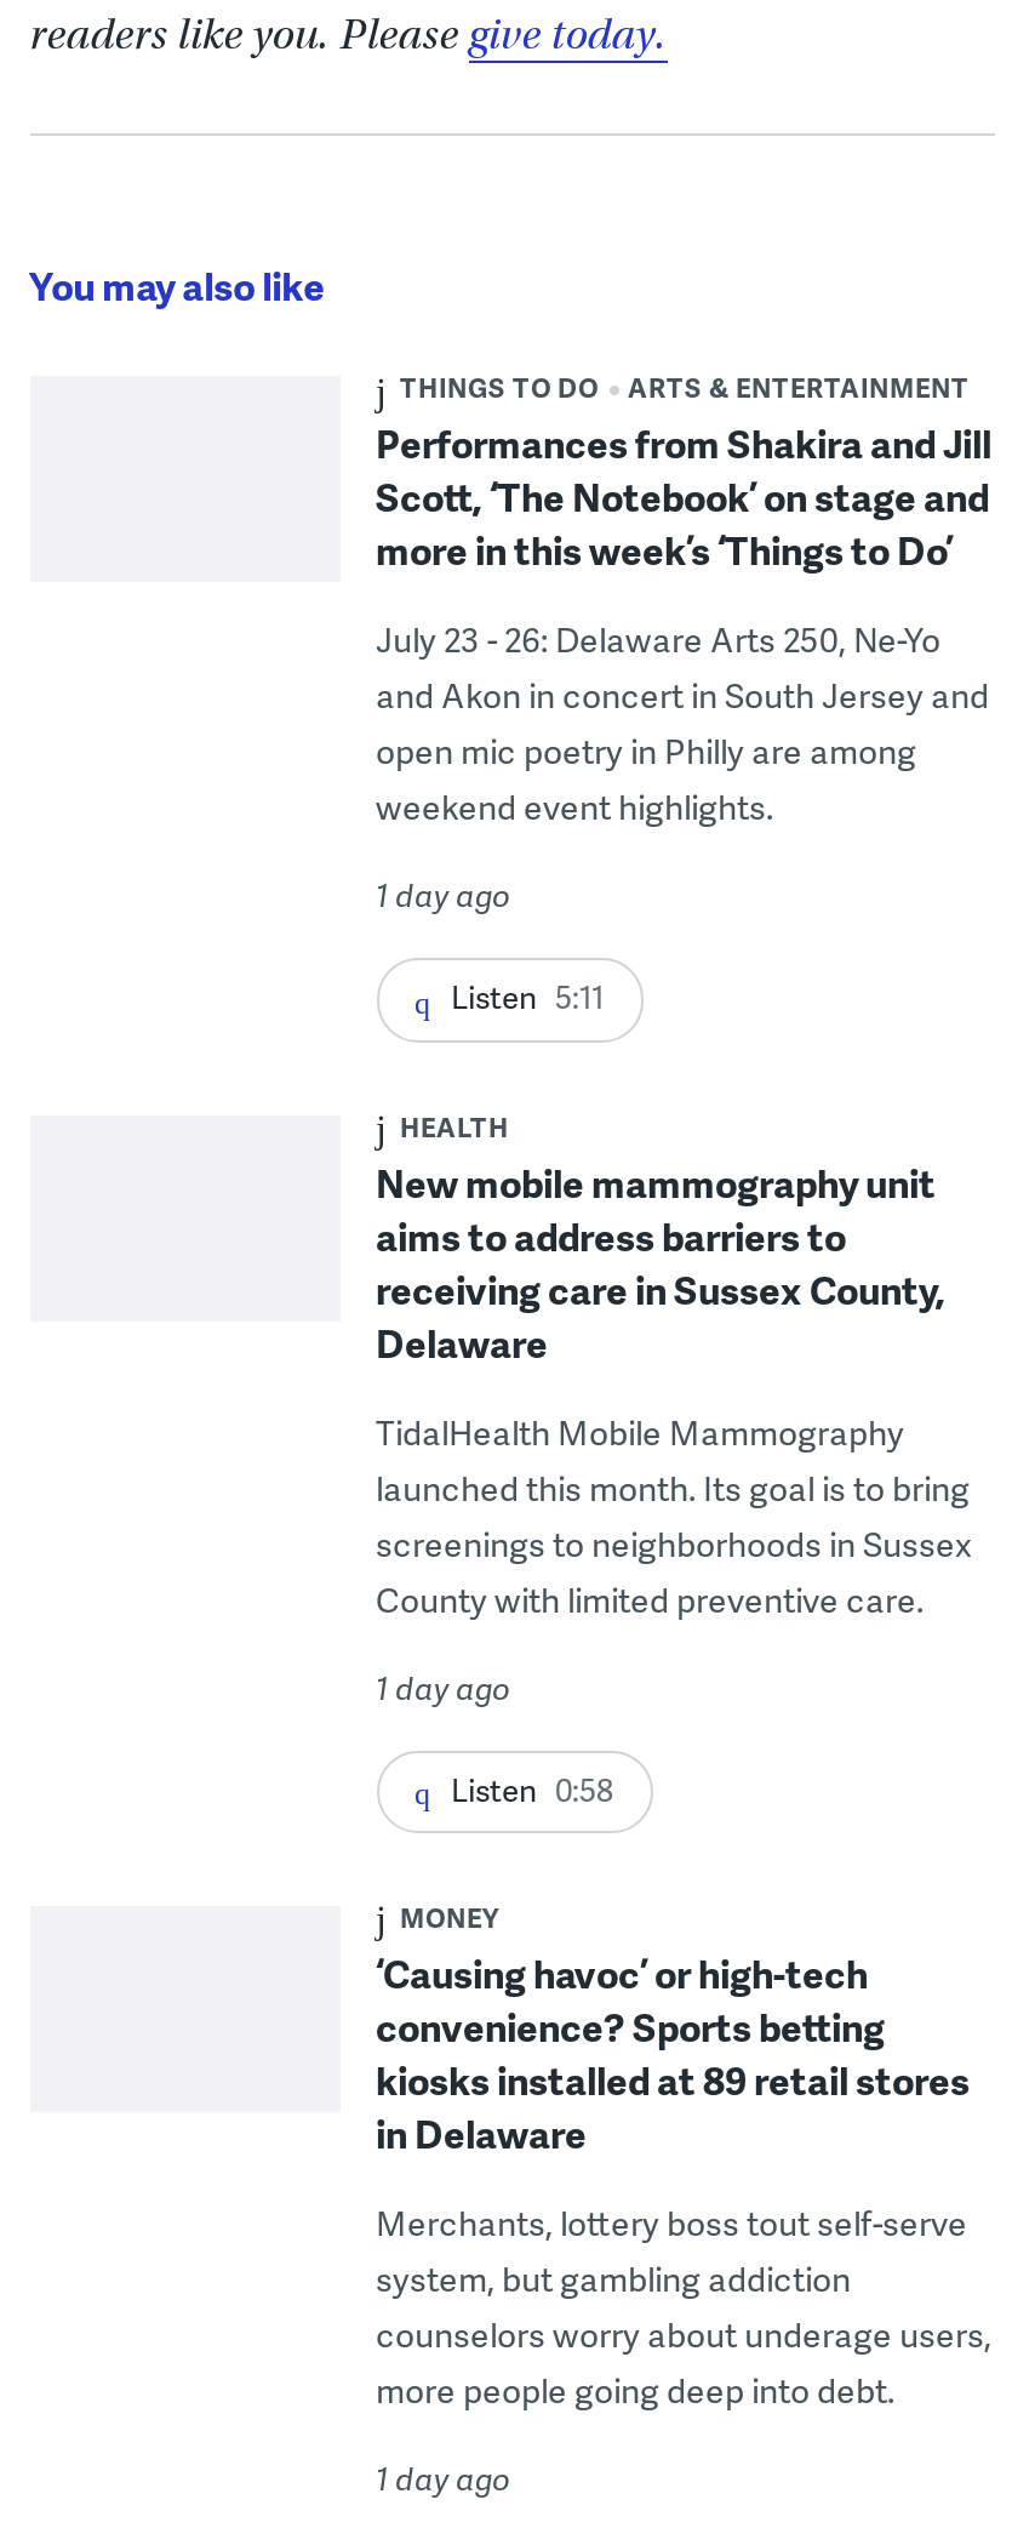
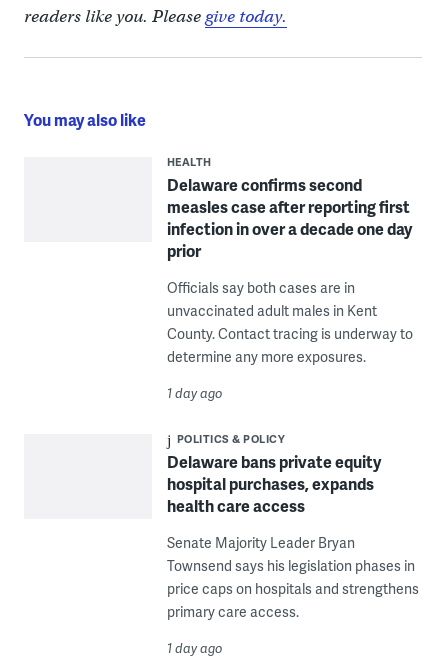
- THINGS TO DO
- ARTS & ENTERTAINMENT
- Performances from Shakira and Jill
- Scott, ‘The Notebook’ on stage and
- more in this week’s ‘Things to Do’
- July 23 - 26: Delaware Arts 250, Ne-Yo
- and Akon in concert in South Jersey and
- open mic poetry in Philly are among
- weekend event highlights.
- 1 day ago
- Listen 5:11

- New mobile mammography unit
- aims to address barriers to
- receiving care in Sussex County,
- Delaware
+ Delaware confirms second
+ measles case after reporting first
+ infection in over a decade one day
+ prior

- TidalHealth Mobile Mammography
- launched this month. Its goal is to bring
- screenings to neighborhoods in Sussex
- County with limited preventive care.
+ Officials say both cases are in
+ unvaccinated adult males in Kent
+ County. Contact tracing is underway to
+ determine any more exposures.

- Listen 0:58
- MONEY
- ‘Causing havoc’ or high-tech
- convenience? Sports betting
- kiosks installed at 89 retail stores
- in Delaware
- Merchants, lottery boss tout self-serve
- system, but gambling addiction
- counselors worry about underage users,
- more people going deep into debt.
+ POLITICS & POLICY
+ Delaware bans private equity
+ hospital purchases, expands
+ health care access
+ Senate Majority Leader Bryan
+ Townsend says his legislation phases in
+ price caps on hospitals and strengthens
+ primary care access.
